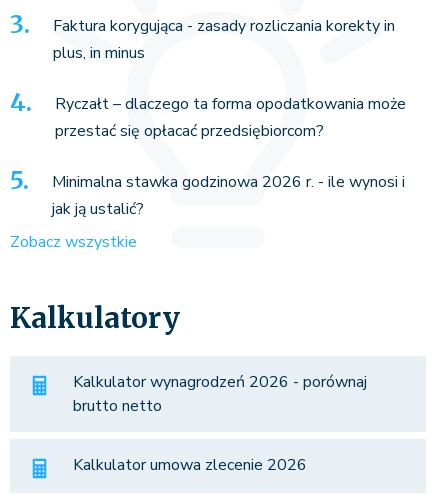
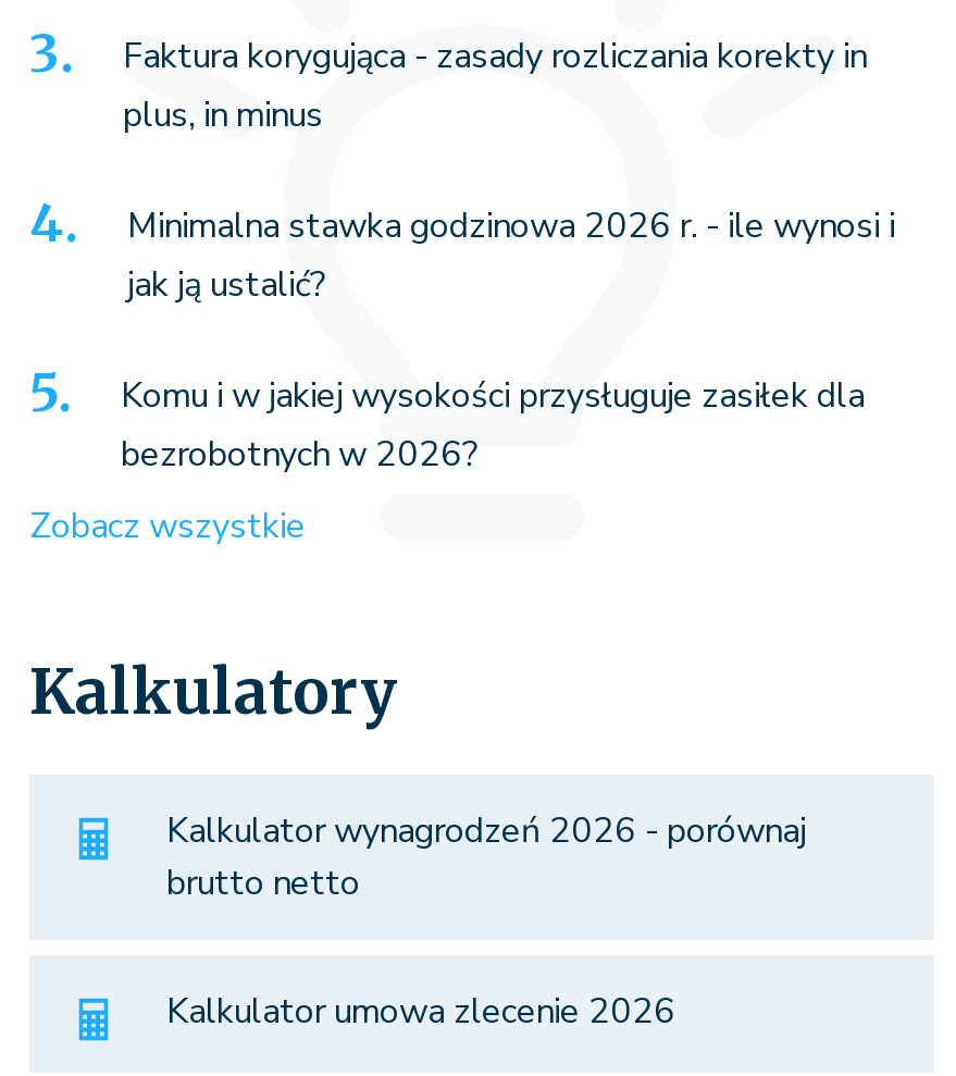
- Ryczałt – dlaczego ta forma opodatkowania może
- przestać się opłacać przedsiębiorcom?

moved up: Minimalna stawka godzinowa 2026 r. - ile wynosi i | jak ją ustalić?

+ Komu i w jakiej wysokości przysługuje zasiłek dla
+ bezrobotnych w 2026?
